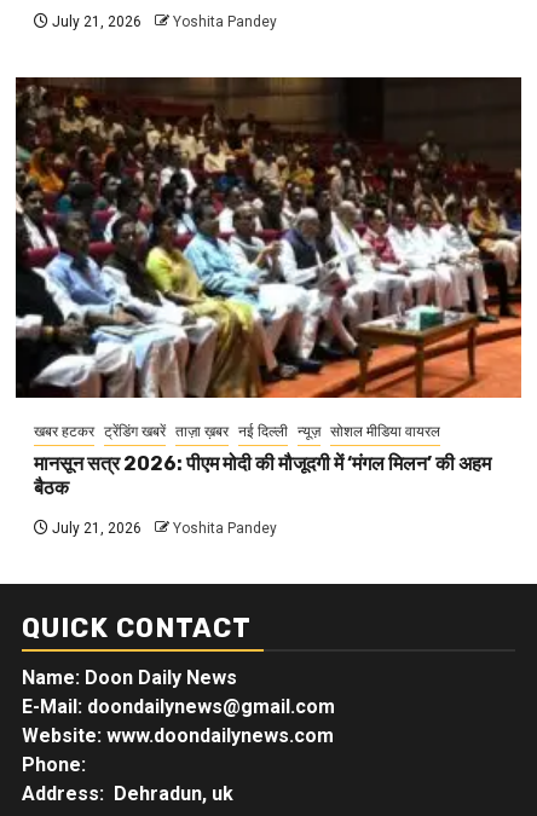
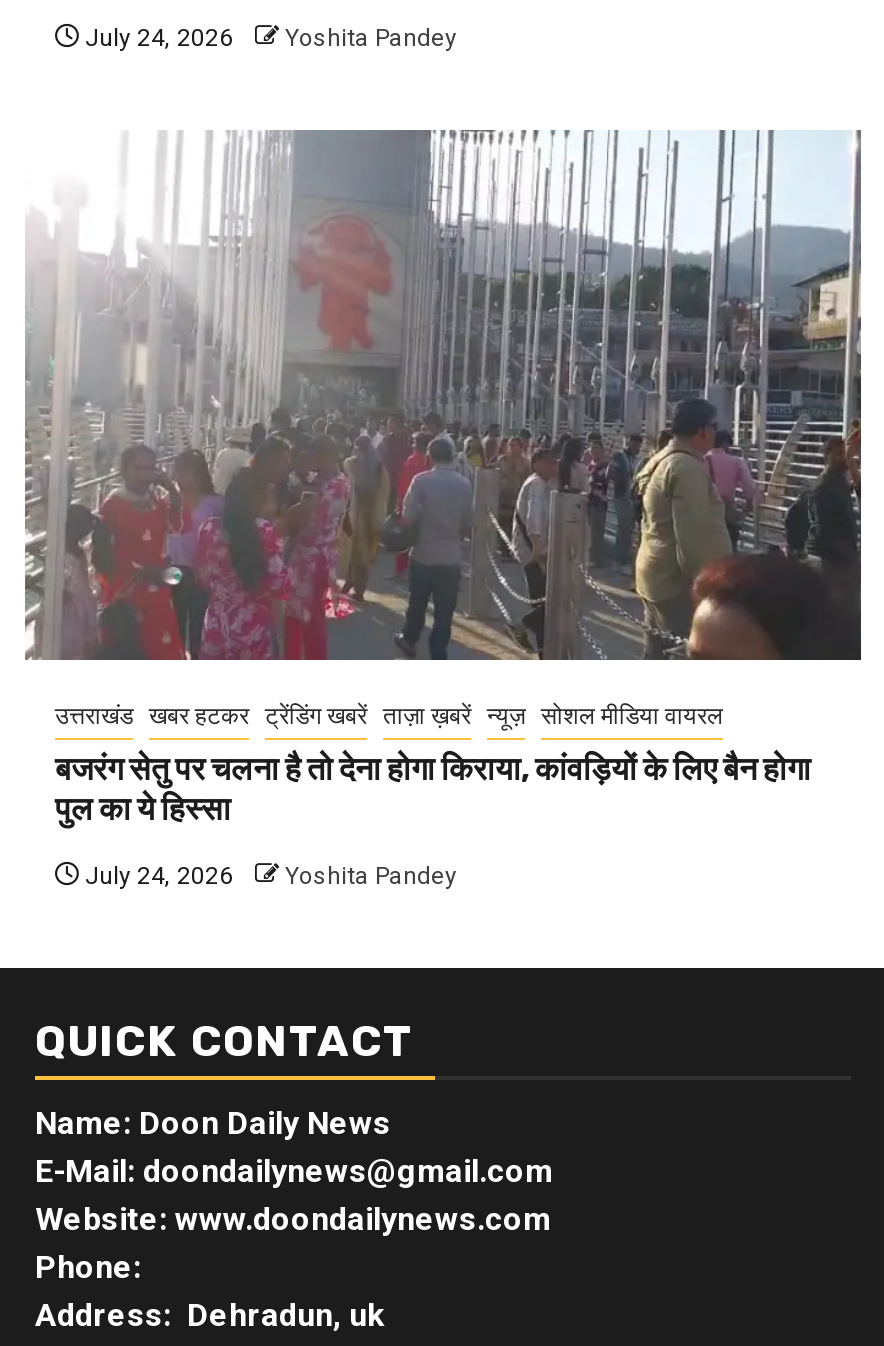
- July 21, 2026 Yoshita Pandey
+ July 24, 2026 Yoshita Pandey

- [image]
- खबर हटकर ट्रेंडिंग खबरें ताज़ा ख़बर नई दिल्ली न्यूज़ सोशल मीडिया वायरल
+ [image]
+ उत्तराखंड खबर हटकर ट्रेंडिंग खबरें ताज़ा ख़बरें न्यूज़ सोशल मीडिया वायरल

- मानसून सत्र 2026: पीएम मोदी की मौजूदगी में ‘मंगल मिलन’ की अहम
- बैठक
+ बजरंग सेतु पर चलना है तो देना होगा किराया, कांवड़ियों के लिए बैन होगा
+ पुल का ये हिस्सा

- July 21, 2026 Yoshita Pandey
+ July 24, 2026 Yoshita Pandey
